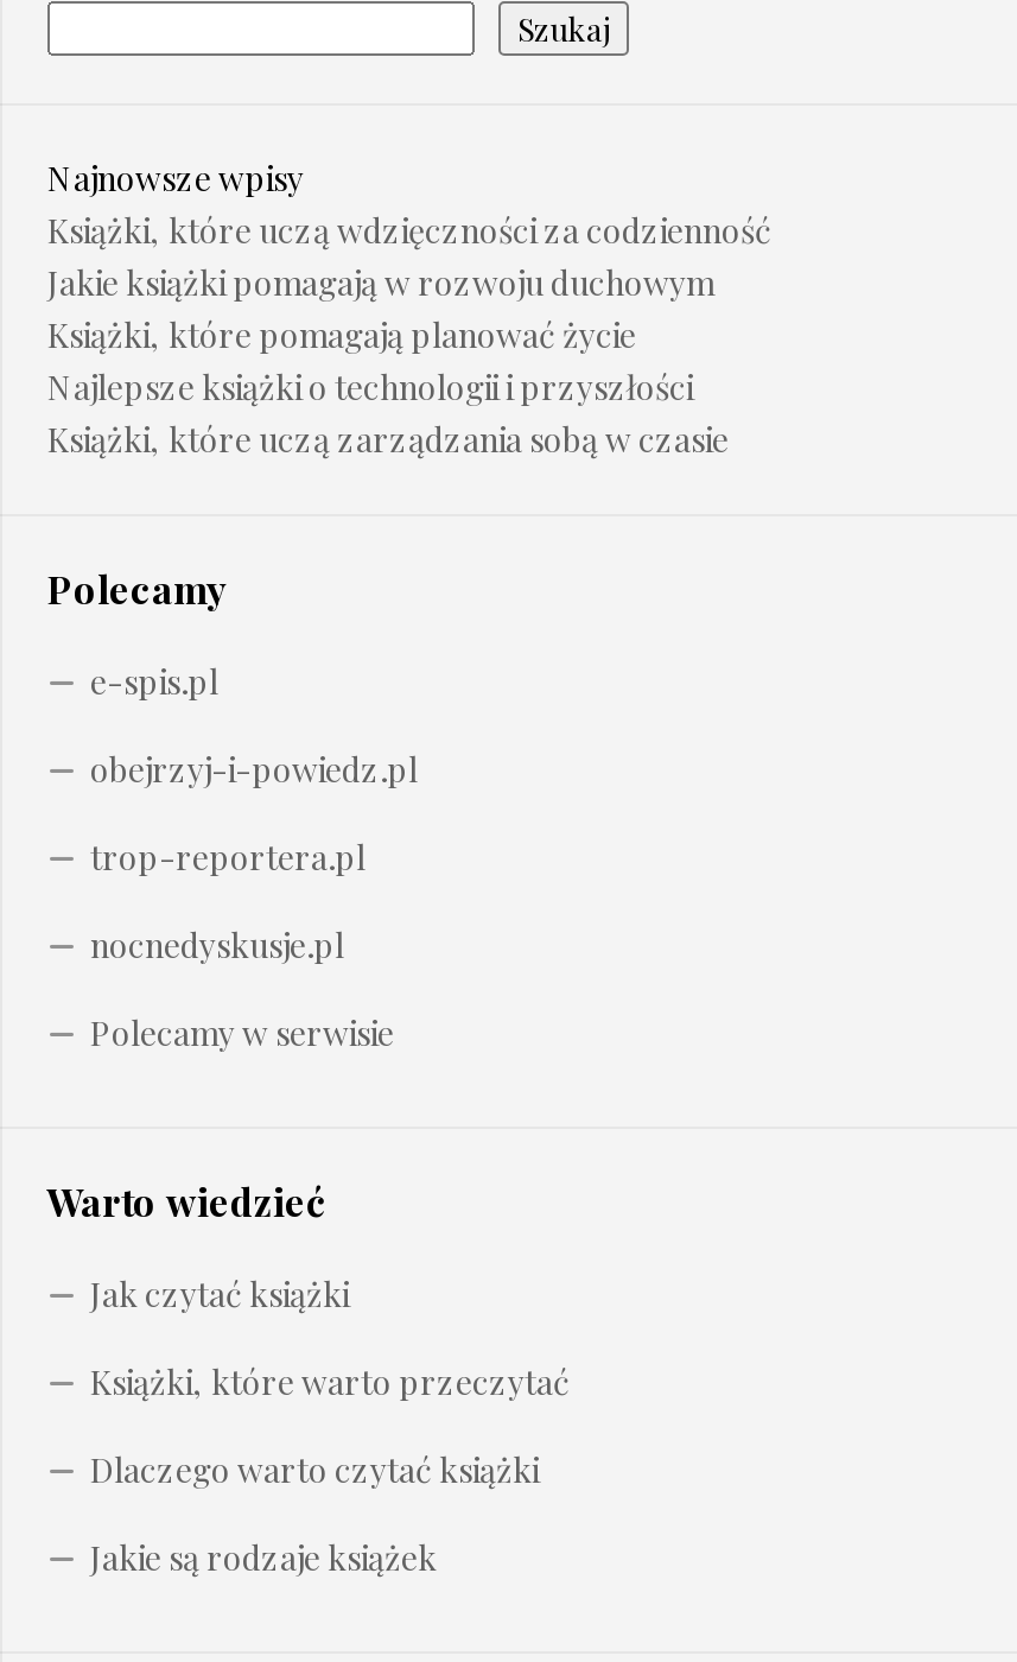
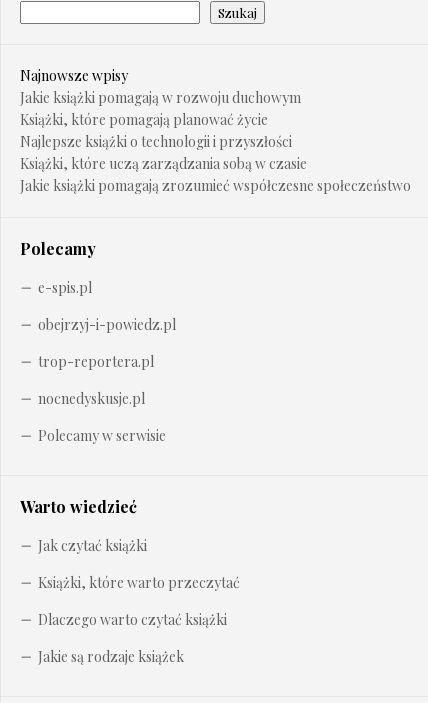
- Książki, które uczą wdzięczności za codzienność

moved up: Jakie książki pomagają w rozwoju duchowym | Książki, które pomagają planować życie | Najlepsze książki o technologii i przyszłości | Książki, które uczą zarządzania sobą w czasie

+ Jakie książki pomagają zrozumieć współczesne społeczeństwo
